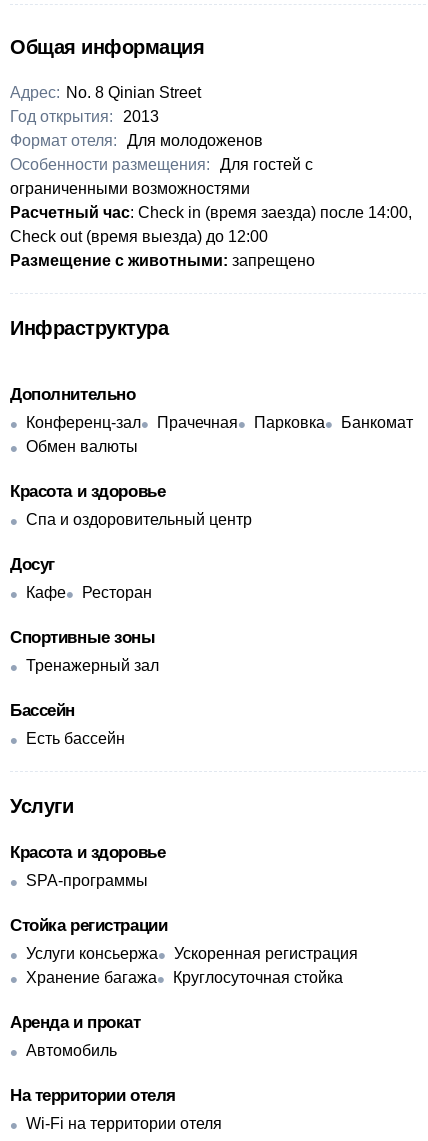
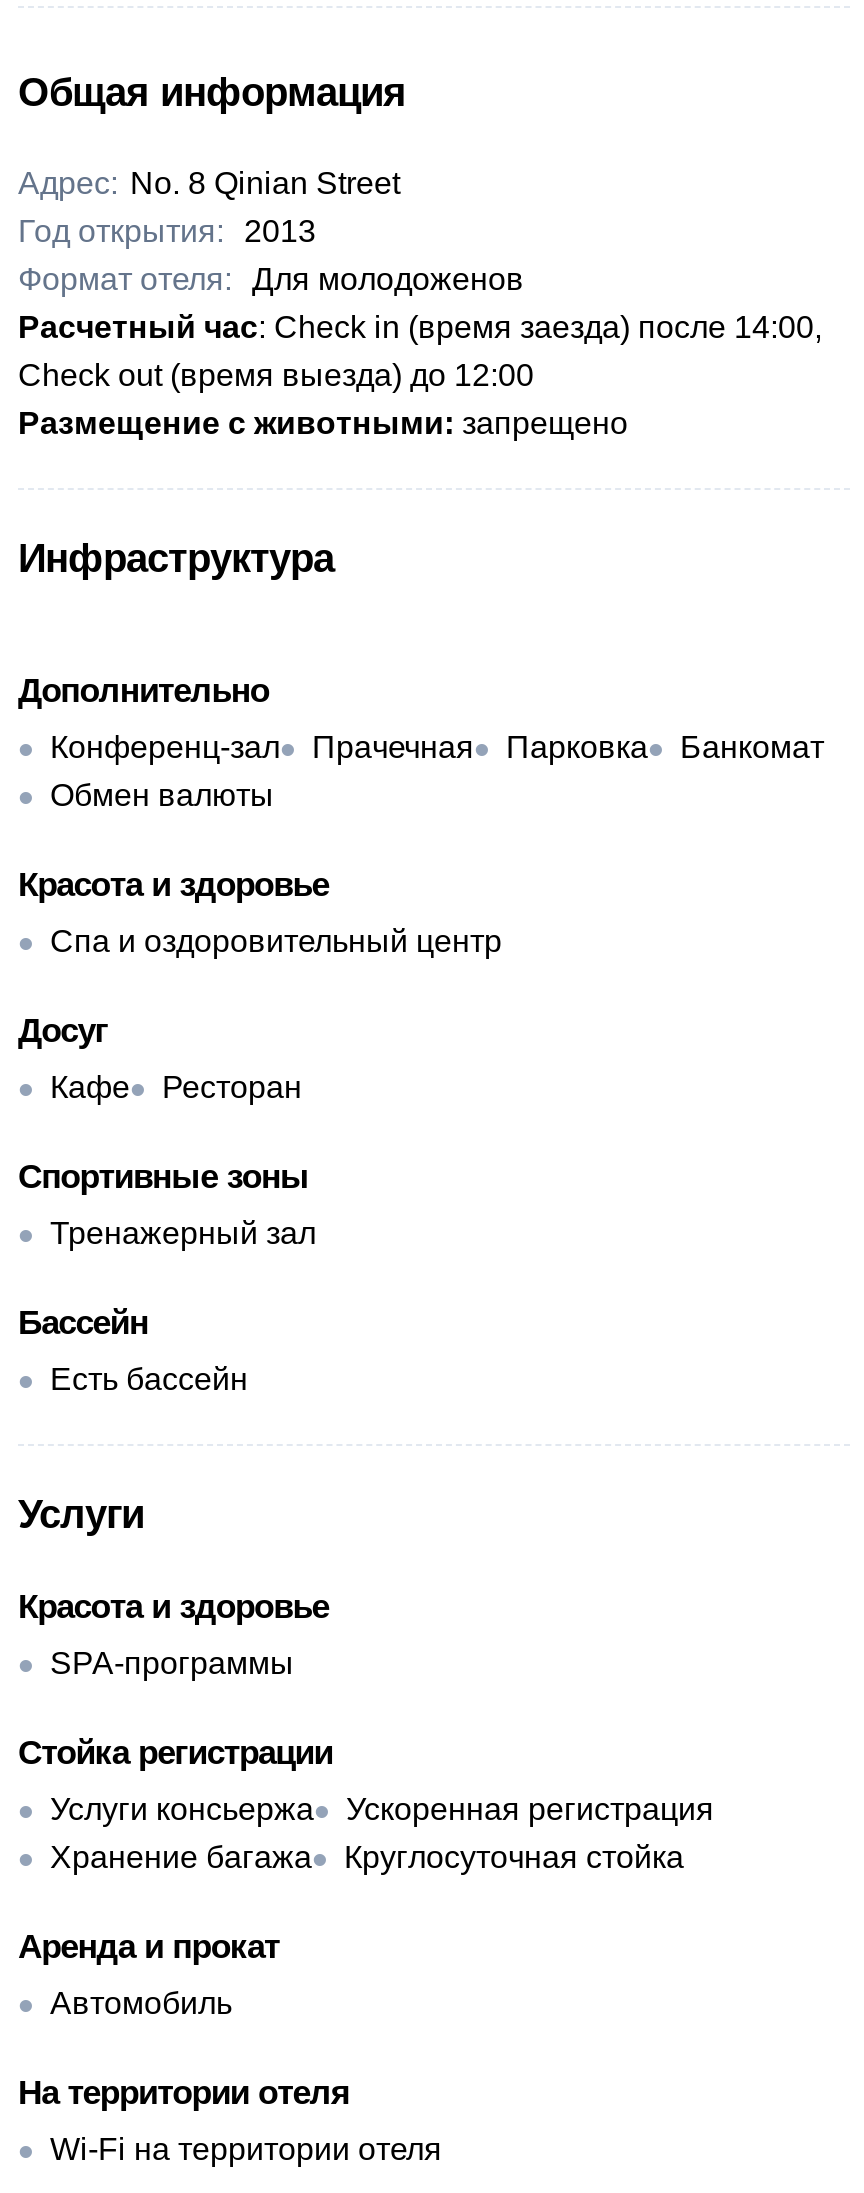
- Особенности размещения: Для гостей с
- ограниченными возможностями
